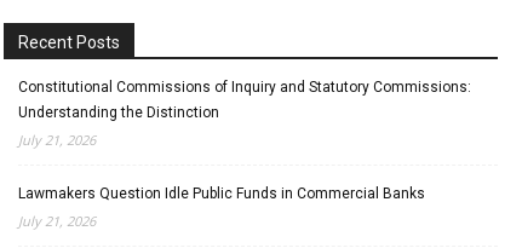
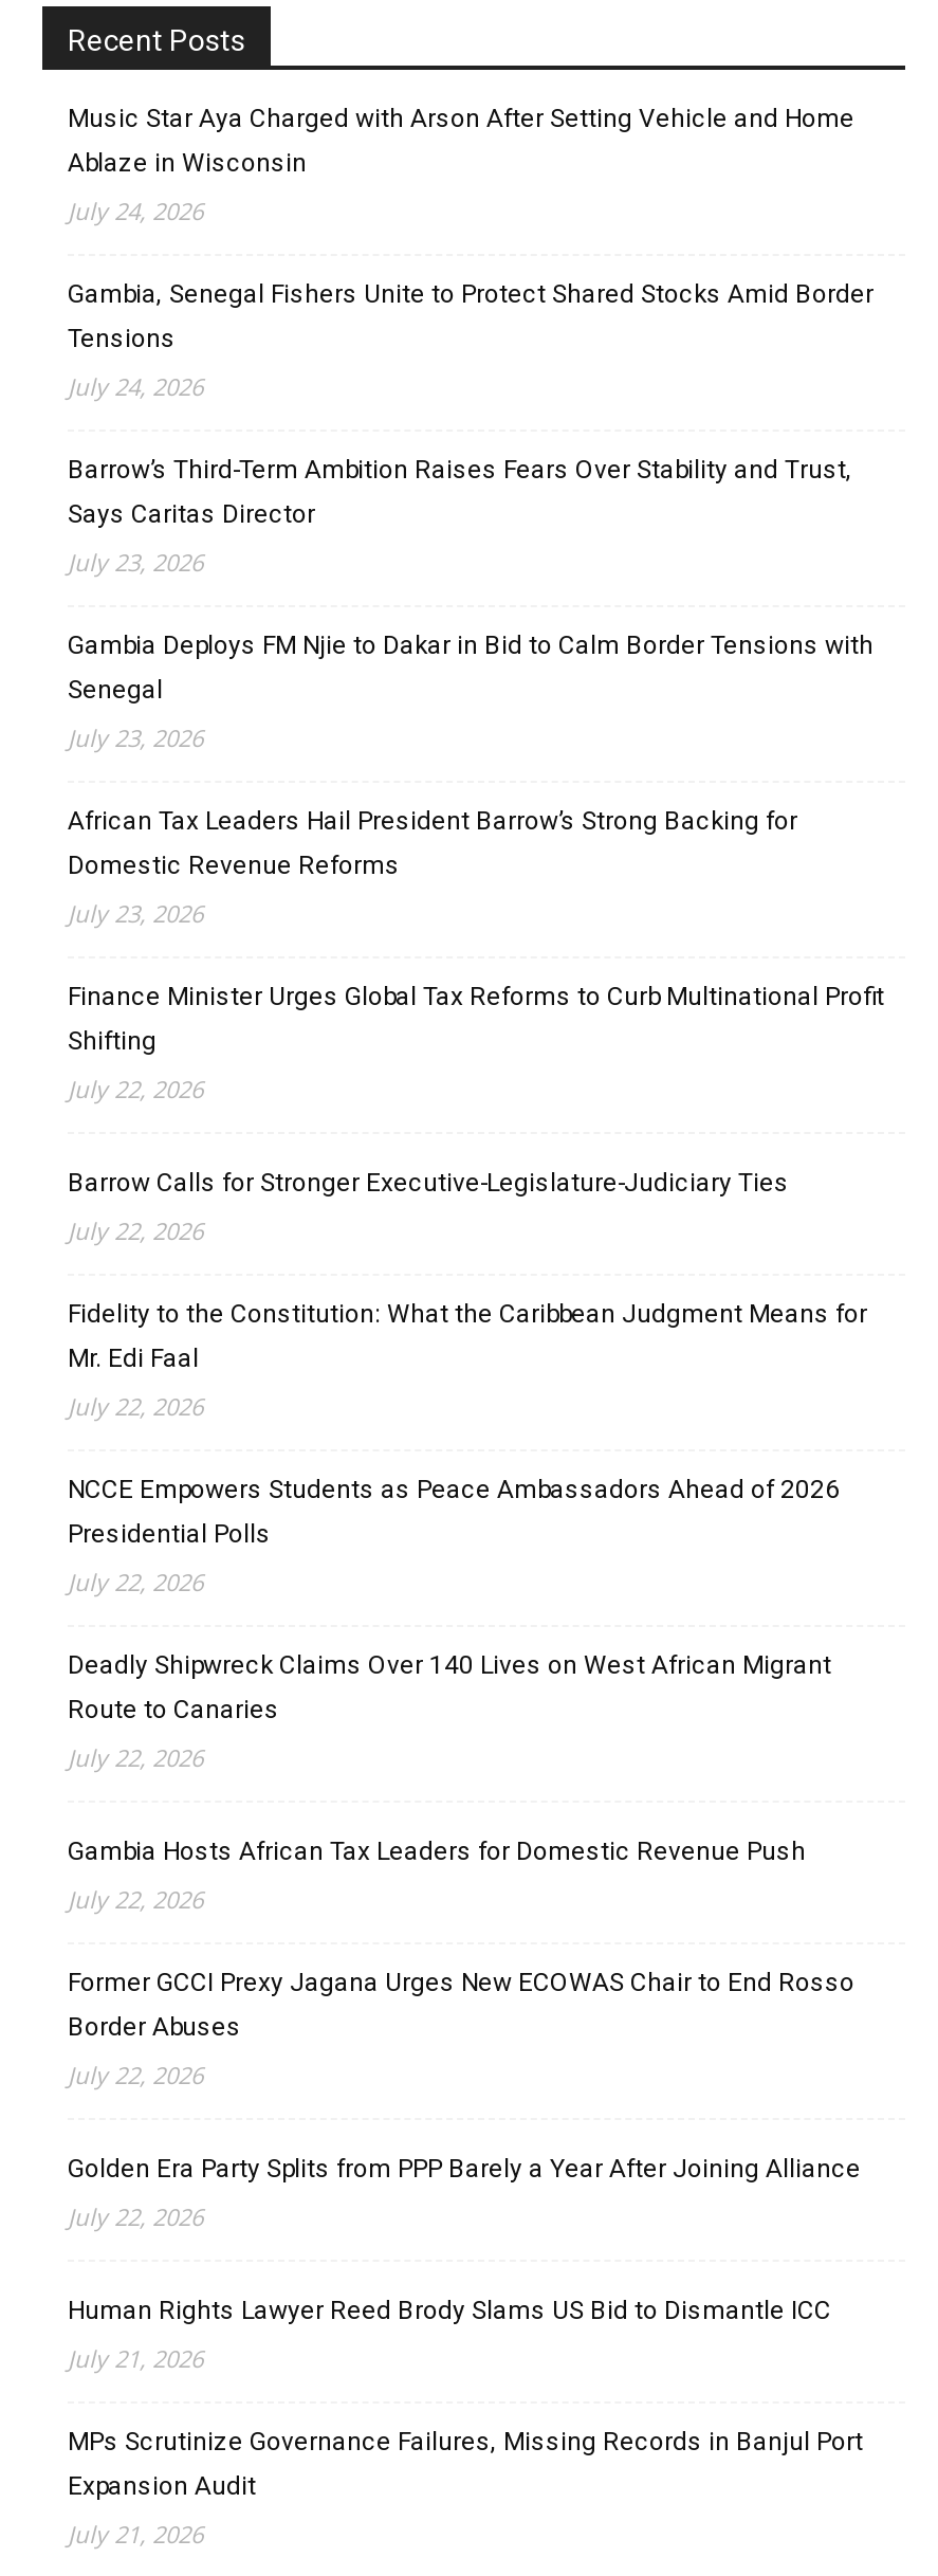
- Constitutional Commissions of Inquiry and Statutory Commissions:
- Understanding the Distinction
+ Music Star Aya Charged with Arson After Setting Vehicle and Home
+ Ablaze in Wisconsin
+ July 24, 2026
+ Gambia, Senegal Fishers Unite to Protect Shared Stocks Amid Border
+ Tensions
+ July 24, 2026
+ Barrow’s Third-Term Ambition Raises Fears Over Stability and Trust,
+ Says Caritas Director
+ July 23, 2026
+ Gambia Deploys FM Njie to Dakar in Bid to Calm Border Tensions with
+ Senegal
+ July 23, 2026
+ African Tax Leaders Hail President Barrow’s Strong Backing for
+ Domestic Revenue Reforms
+ July 23, 2026
+ Finance Minister Urges Global Tax Reforms to Curb Multinational Profit
+ Shifting
+ July 22, 2026
+ Barrow Calls for Stronger Executive-Legislature-Judiciary Ties
+ July 22, 2026
+ Fidelity to the Constitution: What the Caribbean Judgment Means for
+ Mr. Edi Faal
+ July 22, 2026
+ NCCE Empowers Students as Peace Ambassadors Ahead of 2026
+ Presidential Polls
+ July 22, 2026
+ Deadly Shipwreck Claims Over 140 Lives on West African Migrant
+ Route to Canaries
+ July 22, 2026
+ Gambia Hosts African Tax Leaders for Domestic Revenue Push
+ July 22, 2026
+ Former GCCI Prexy Jagana Urges New ECOWAS Chair to End Rosso
+ Border Abuses
+ July 22, 2026
+ Golden Era Party Splits from PPP Barely a Year After Joining Alliance
+ July 22, 2026
+ Human Rights Lawyer Reed Brody Slams US Bid to Dismantle ICC

- Lawmakers Question Idle Public Funds in Commercial Banks
+ MPs Scrutinize Governance Failures, Missing Records in Banjul Port
+ Expansion Audit
